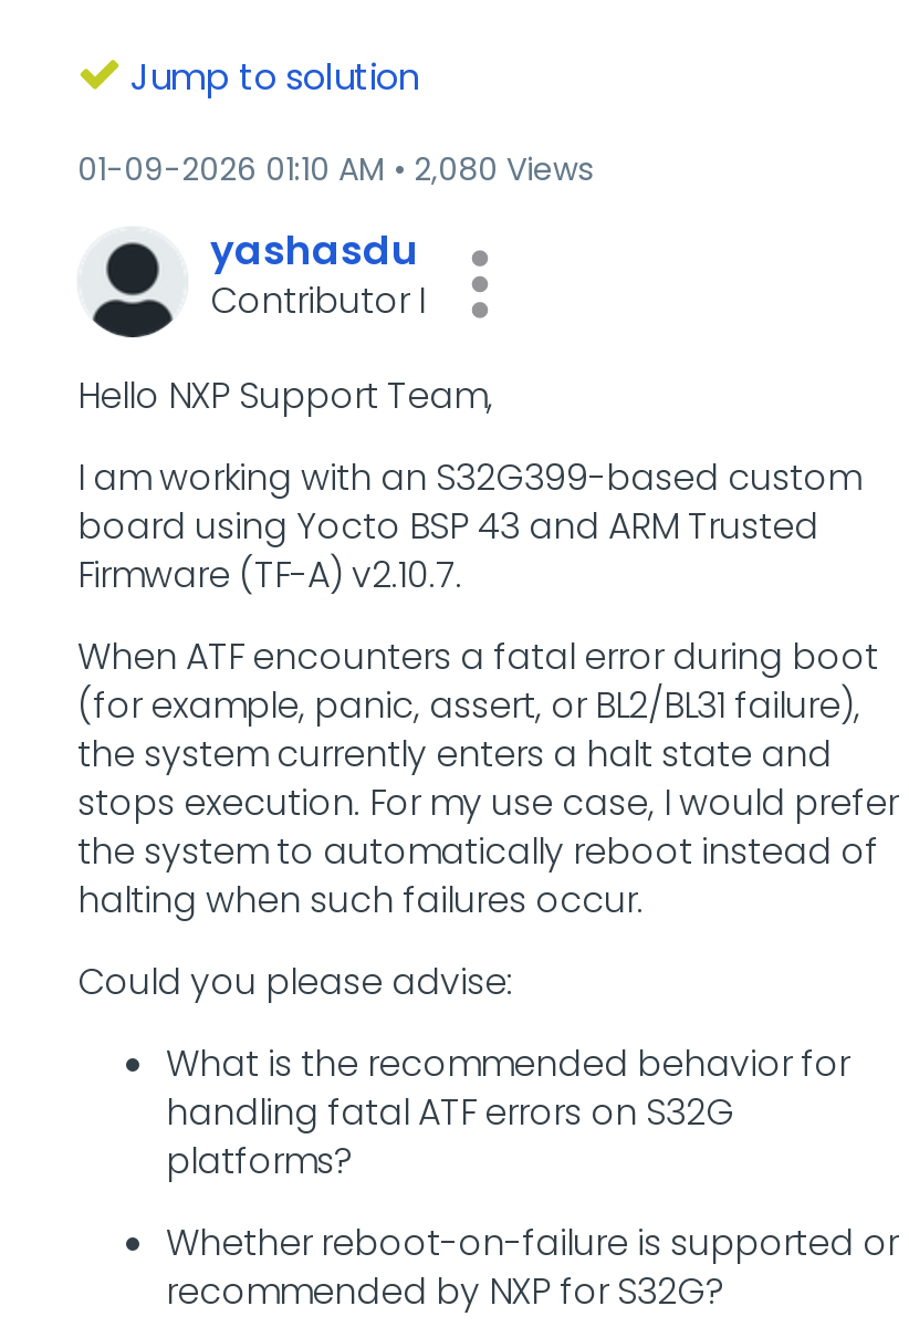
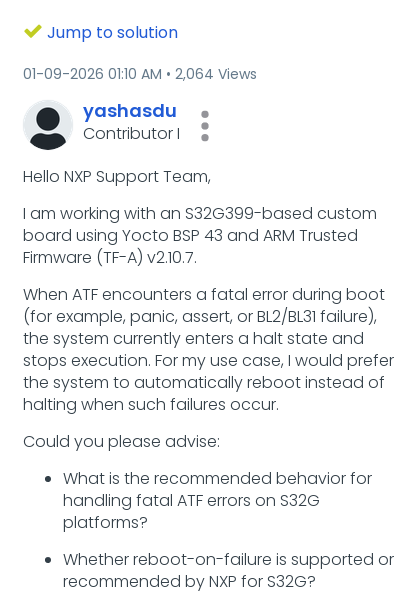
- 01-09-2026 01:10 AM 2,080 Views
+ 01-09-2026 01:10 AM 2,064 Views
